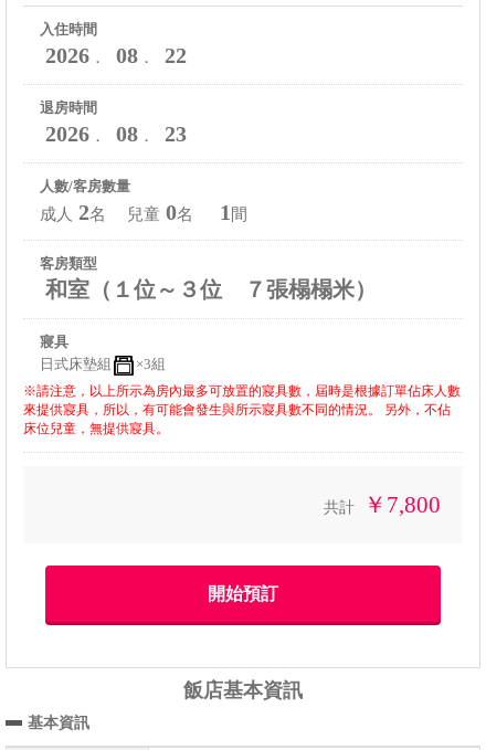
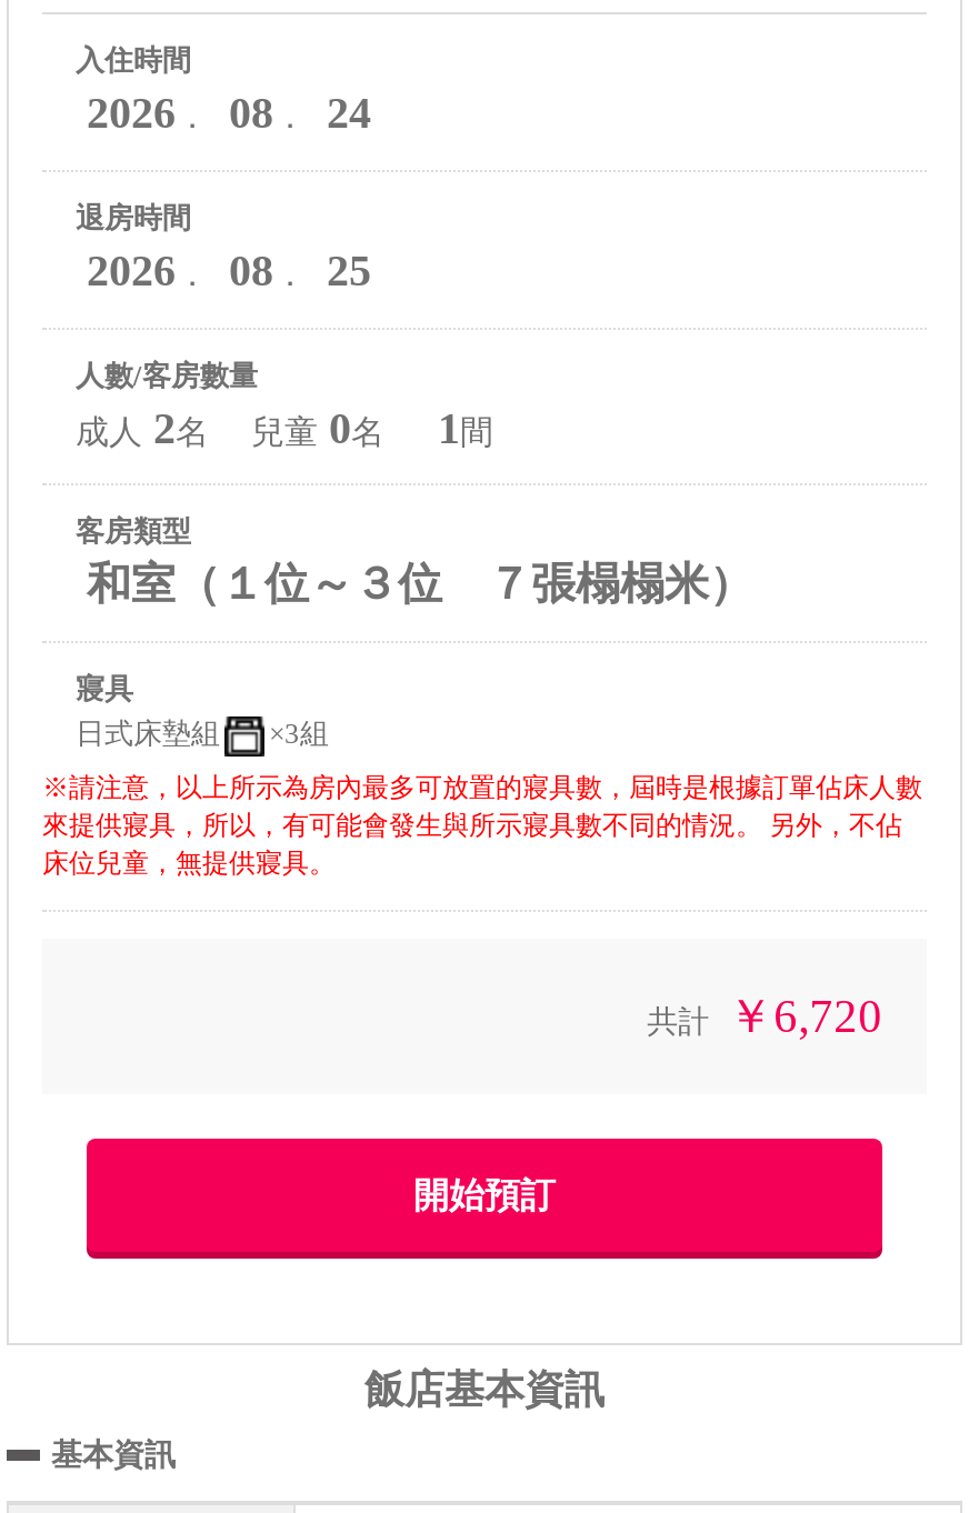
- 2026． 08． 22
+ 2026． 08． 24

- 2026． 08． 23
+ 2026． 08． 25

- 共計 ￥7,800
+ 共計 ￥6,720
